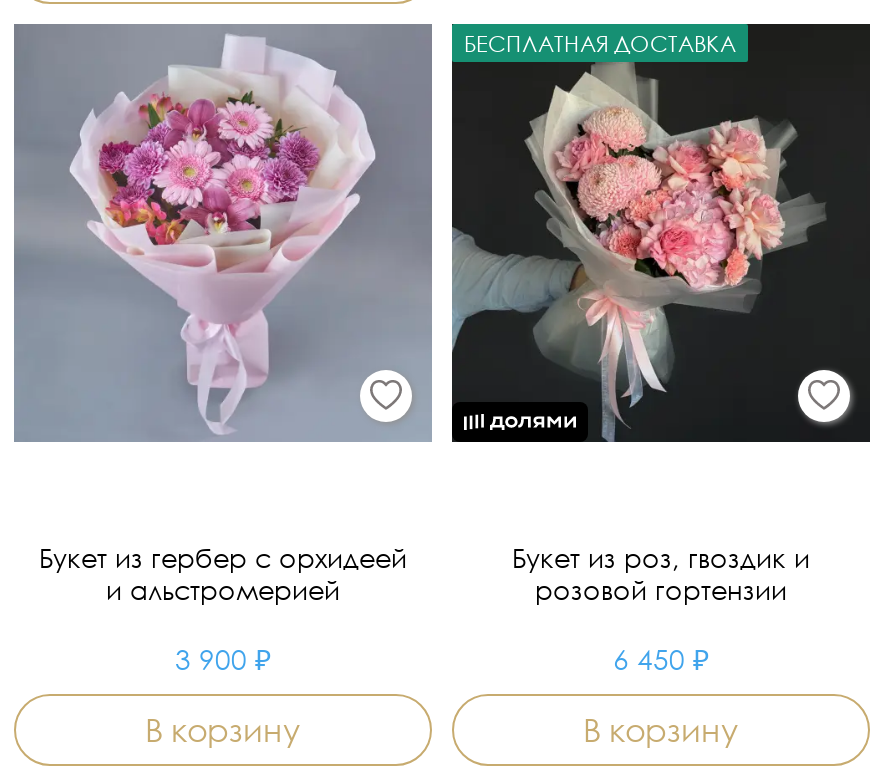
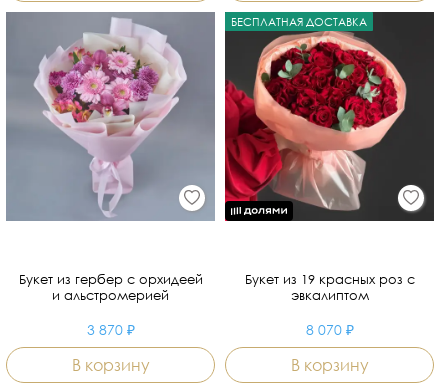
- [image]
+ [image]

- Букет из роз, гвоздик и
- розовой гортензии
+ Букет из 19 красных роз с
+ эвкалиптом

- 3 900 ₽
+ 3 870 ₽

- 6 450 ₽
+ 8 070 ₽
